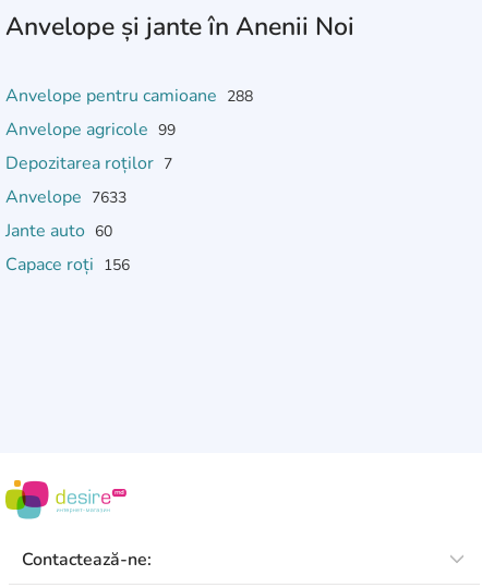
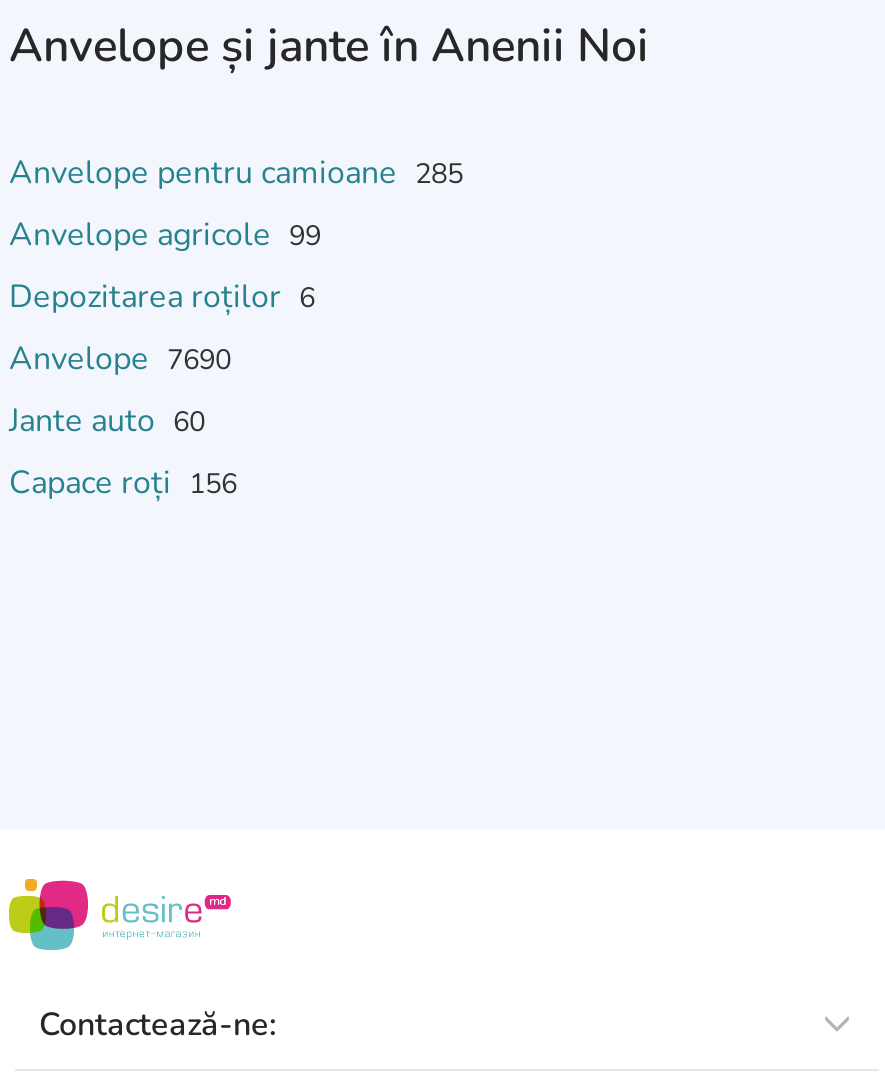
- Anvelope pentru camioane 288
+ Anvelope pentru camioane 285

- Depozitarea roților 7
+ Depozitarea roților 6

- Anvelope 7633
+ Anvelope 7690
